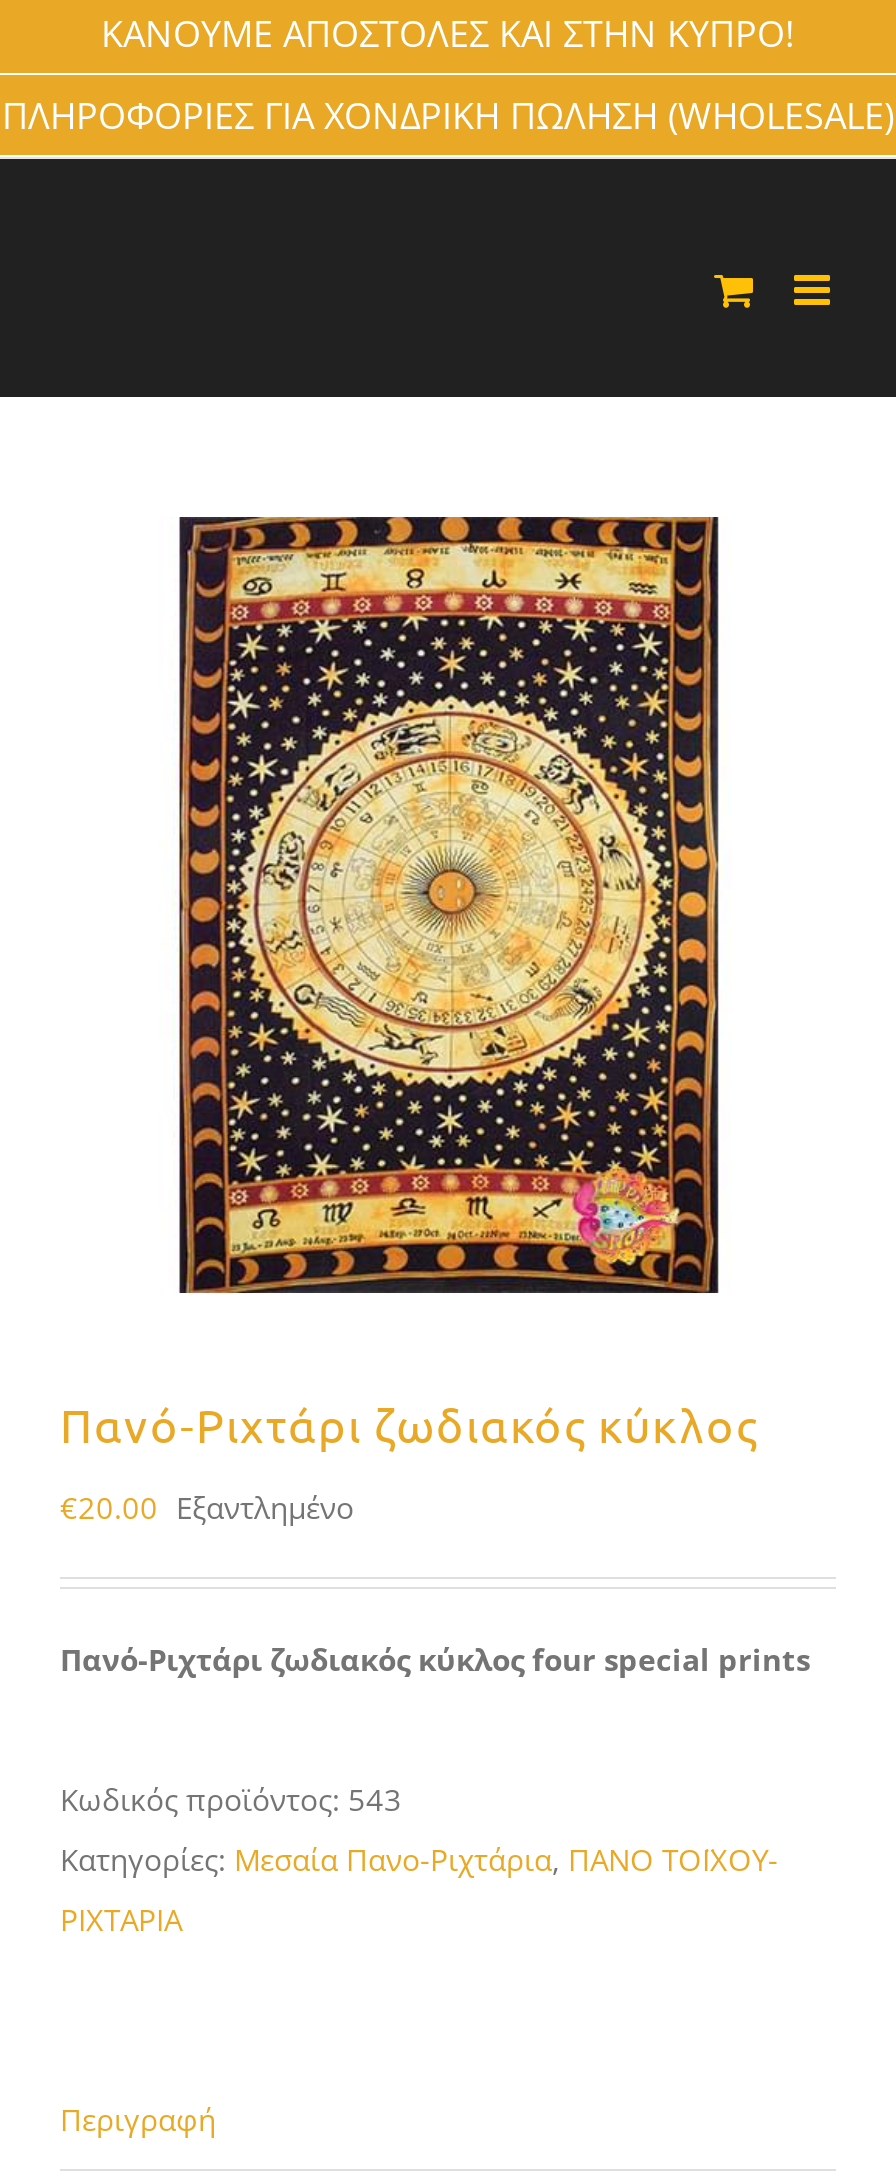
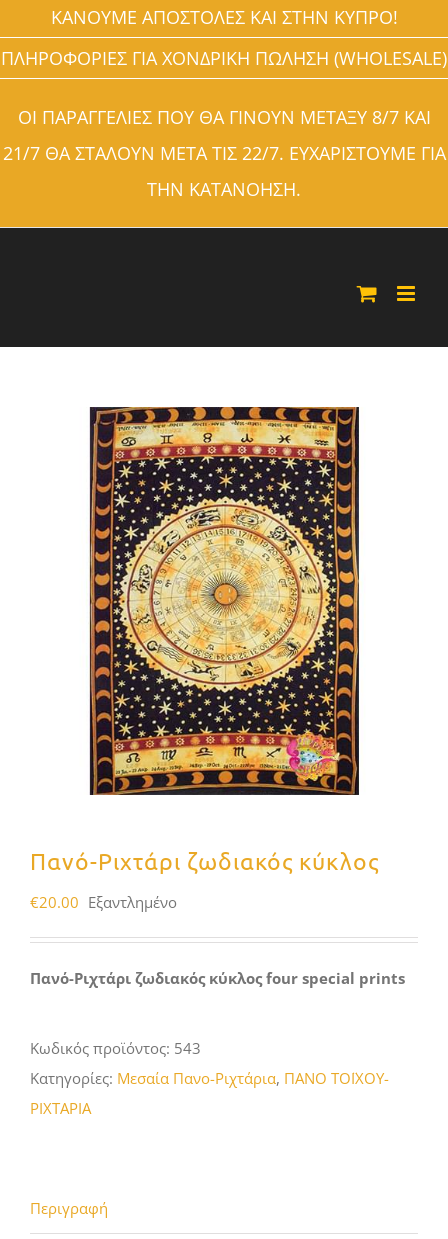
+ ΟΙ ΠΑΡΑΓΓΕΛΙΕΣ ΠΟΥ ΘΑ ΓΙΝΟΥΝ ΜΕΤΑΞΥ 8/7 ΚΑΙ
+ 21/7 ΘΑ ΣΤΑΛΟΥΝ ΜΕΤΑ ΤΙΣ 22/7. ΕΥΧΑΡΙΣΤΟΥΜΕ ΓΙΑ
+ ΤΗΝ ΚΑΤΑΝΟΗΣΗ.
